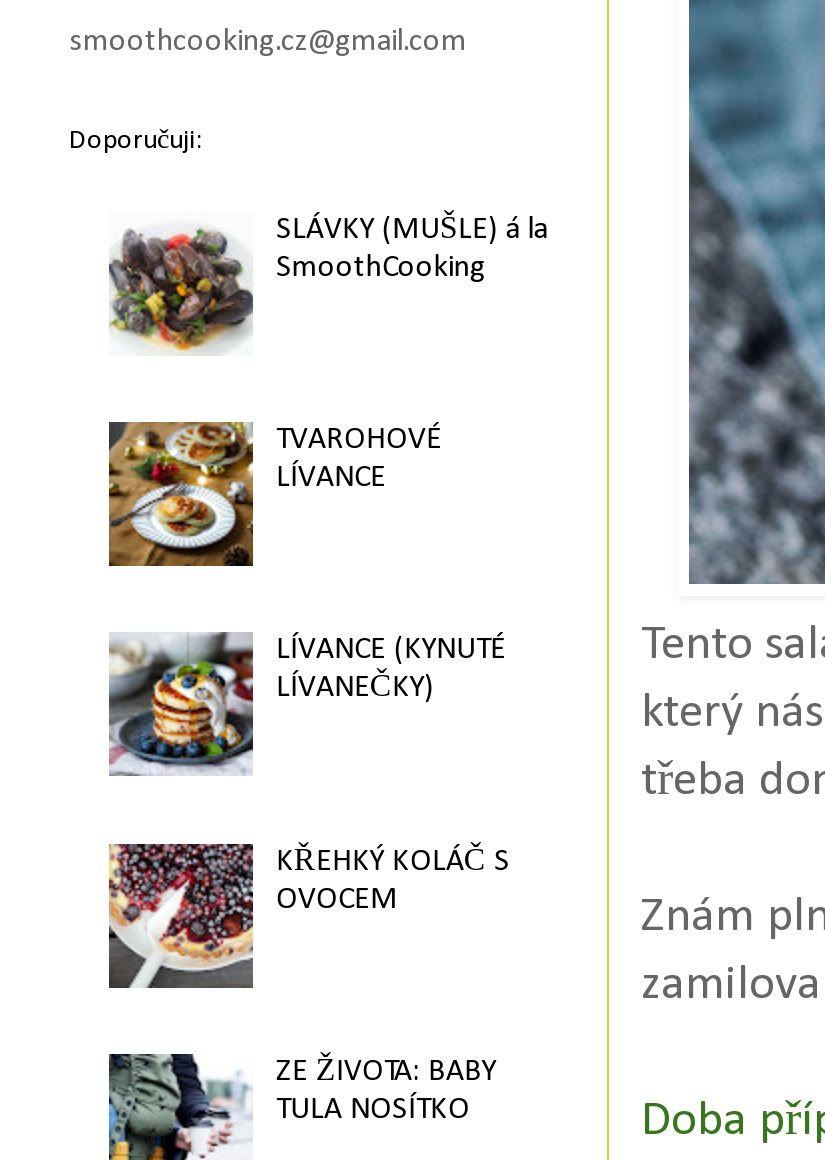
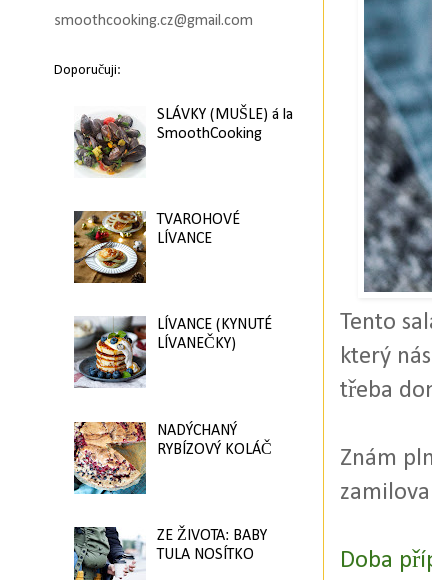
- [image]
- KŘEHKÝ KOLÁČ S
- OVOCEM
+ [image]
+ NADÝCHANÝ
+ RYBÍZOVÝ KOLÁČ
